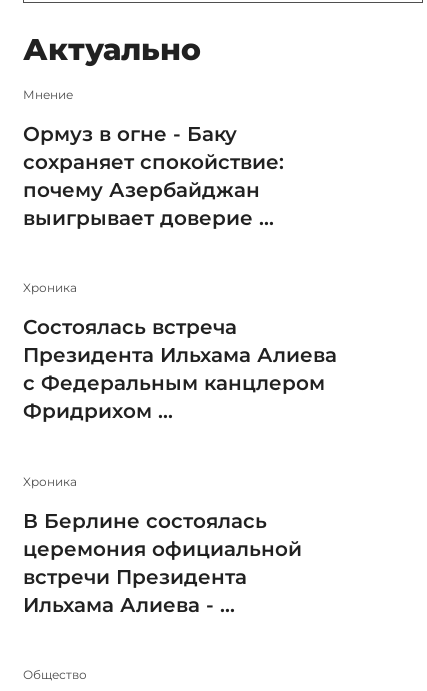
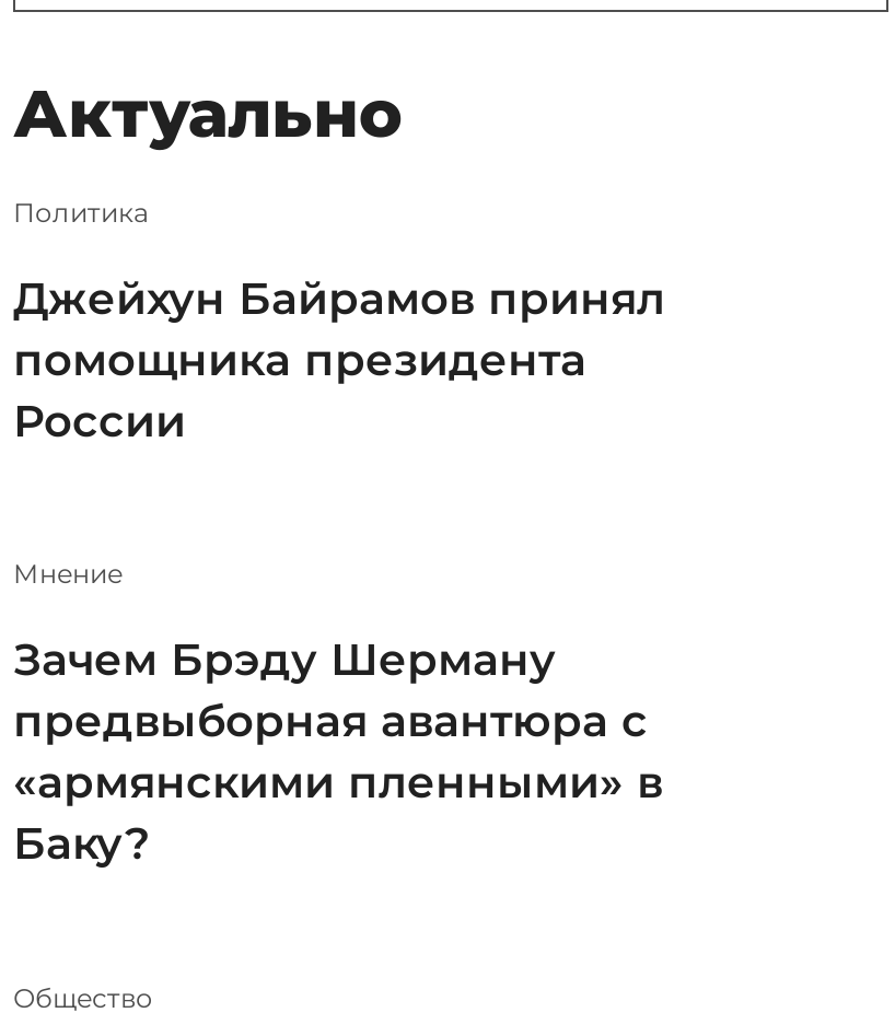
+ Политика
+ Джейхун Байрамов принял
+ помощника президента
+ России

moved down: Мнение

- Ормуз в огне - Баку
- сохраняет спокойствие:
- почему Азербайджан
- выигрывает доверие ...
- Xроника
- Состоялась встреча
- Президента Ильхама Алиева
- с Федеральным канцлером
- Фридрихом ...
- Xроника
- В Берлине состоялась
- церемония официальной
- встречи Президента
- Ильхама Алиева - ...
+ Зачем Брэду Шерману
+ предвыборная авантюра с
+ «армянскими пленными» в
+ Баку?
